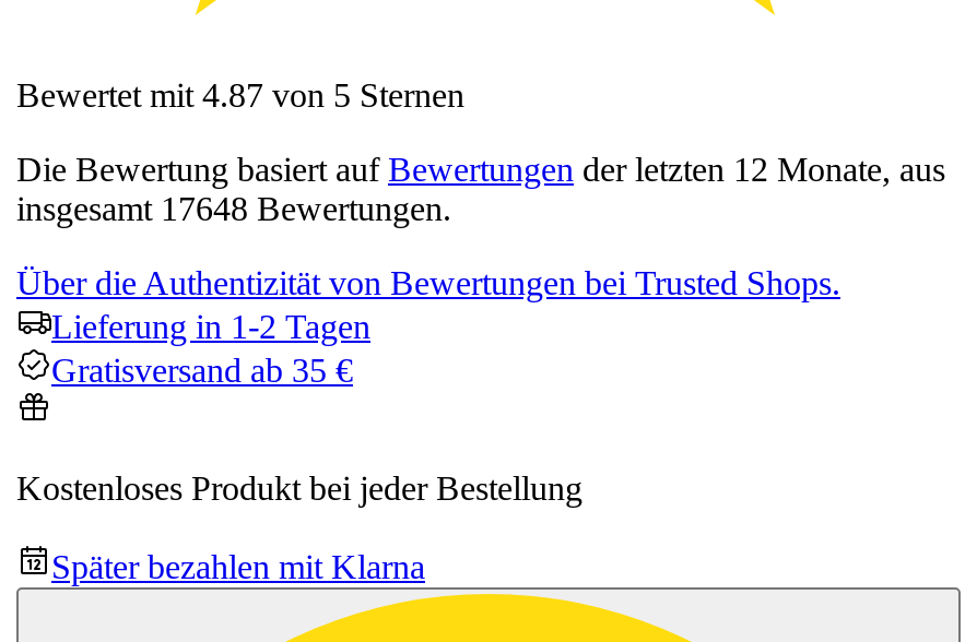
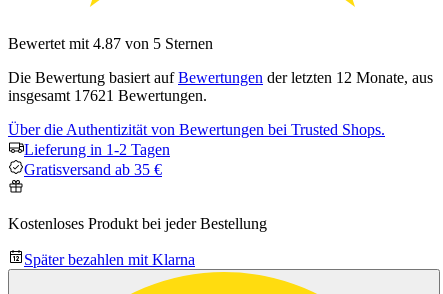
- insgesamt 17648 Bewertungen.
+ insgesamt 17621 Bewertungen.
